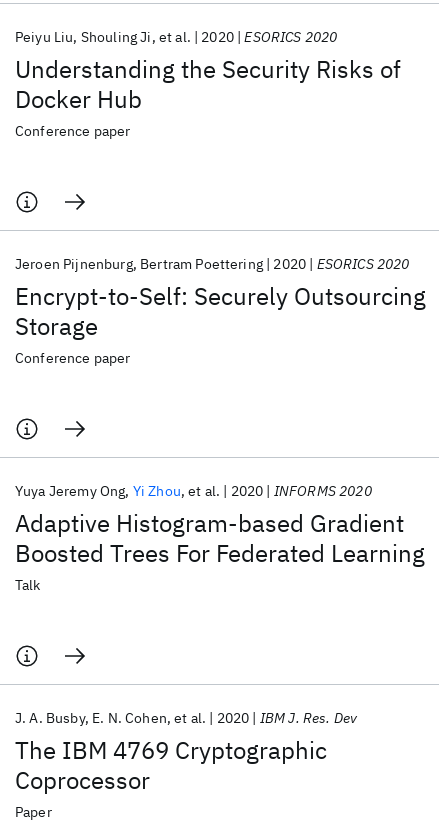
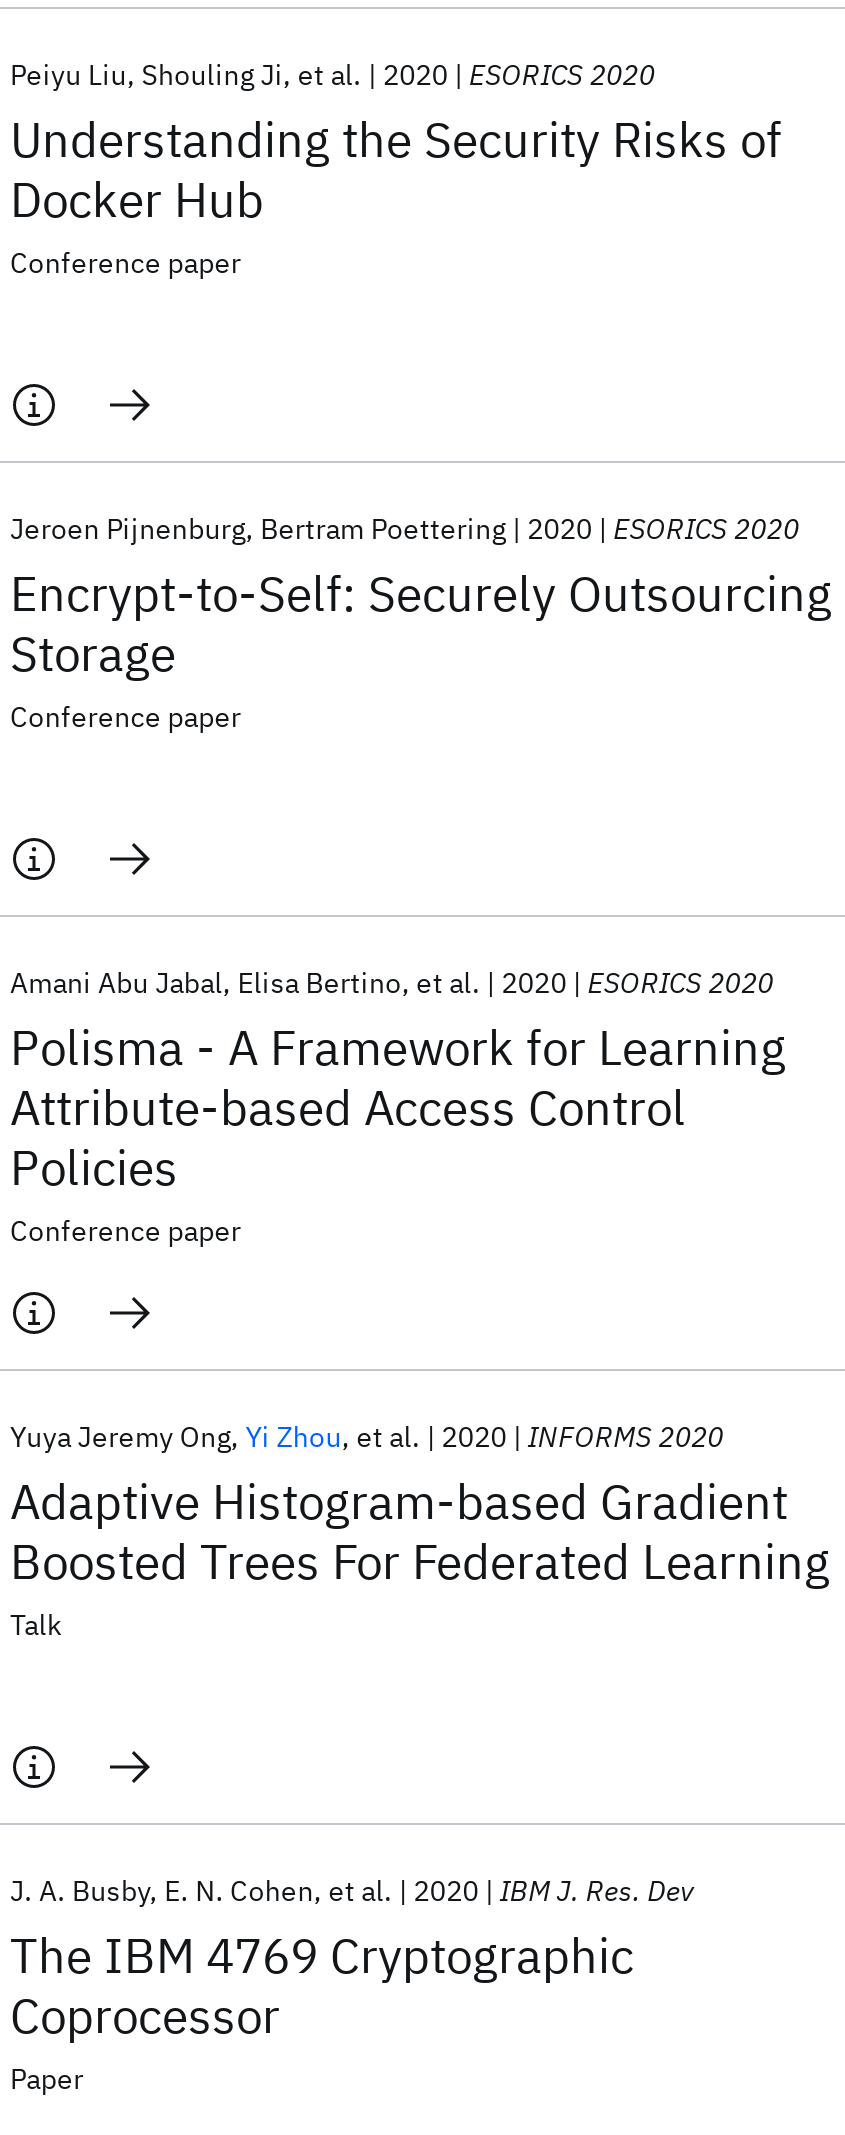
+ Polisma - A Framework for Learning
+ Attribute-based Access Control
+ Policies

+ Amani Abu Jabal Elisa Bertino et al. 2020 ESORICS 2020

+ Conference paper
